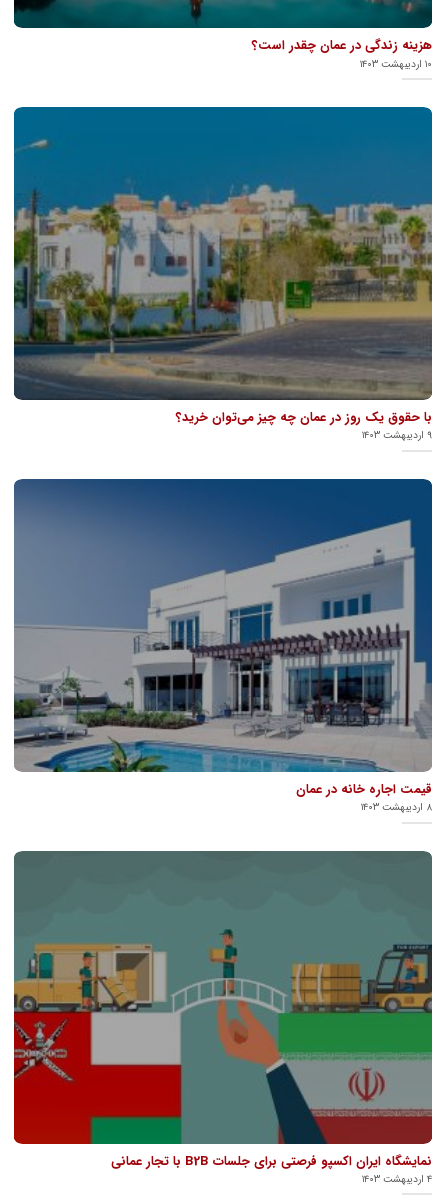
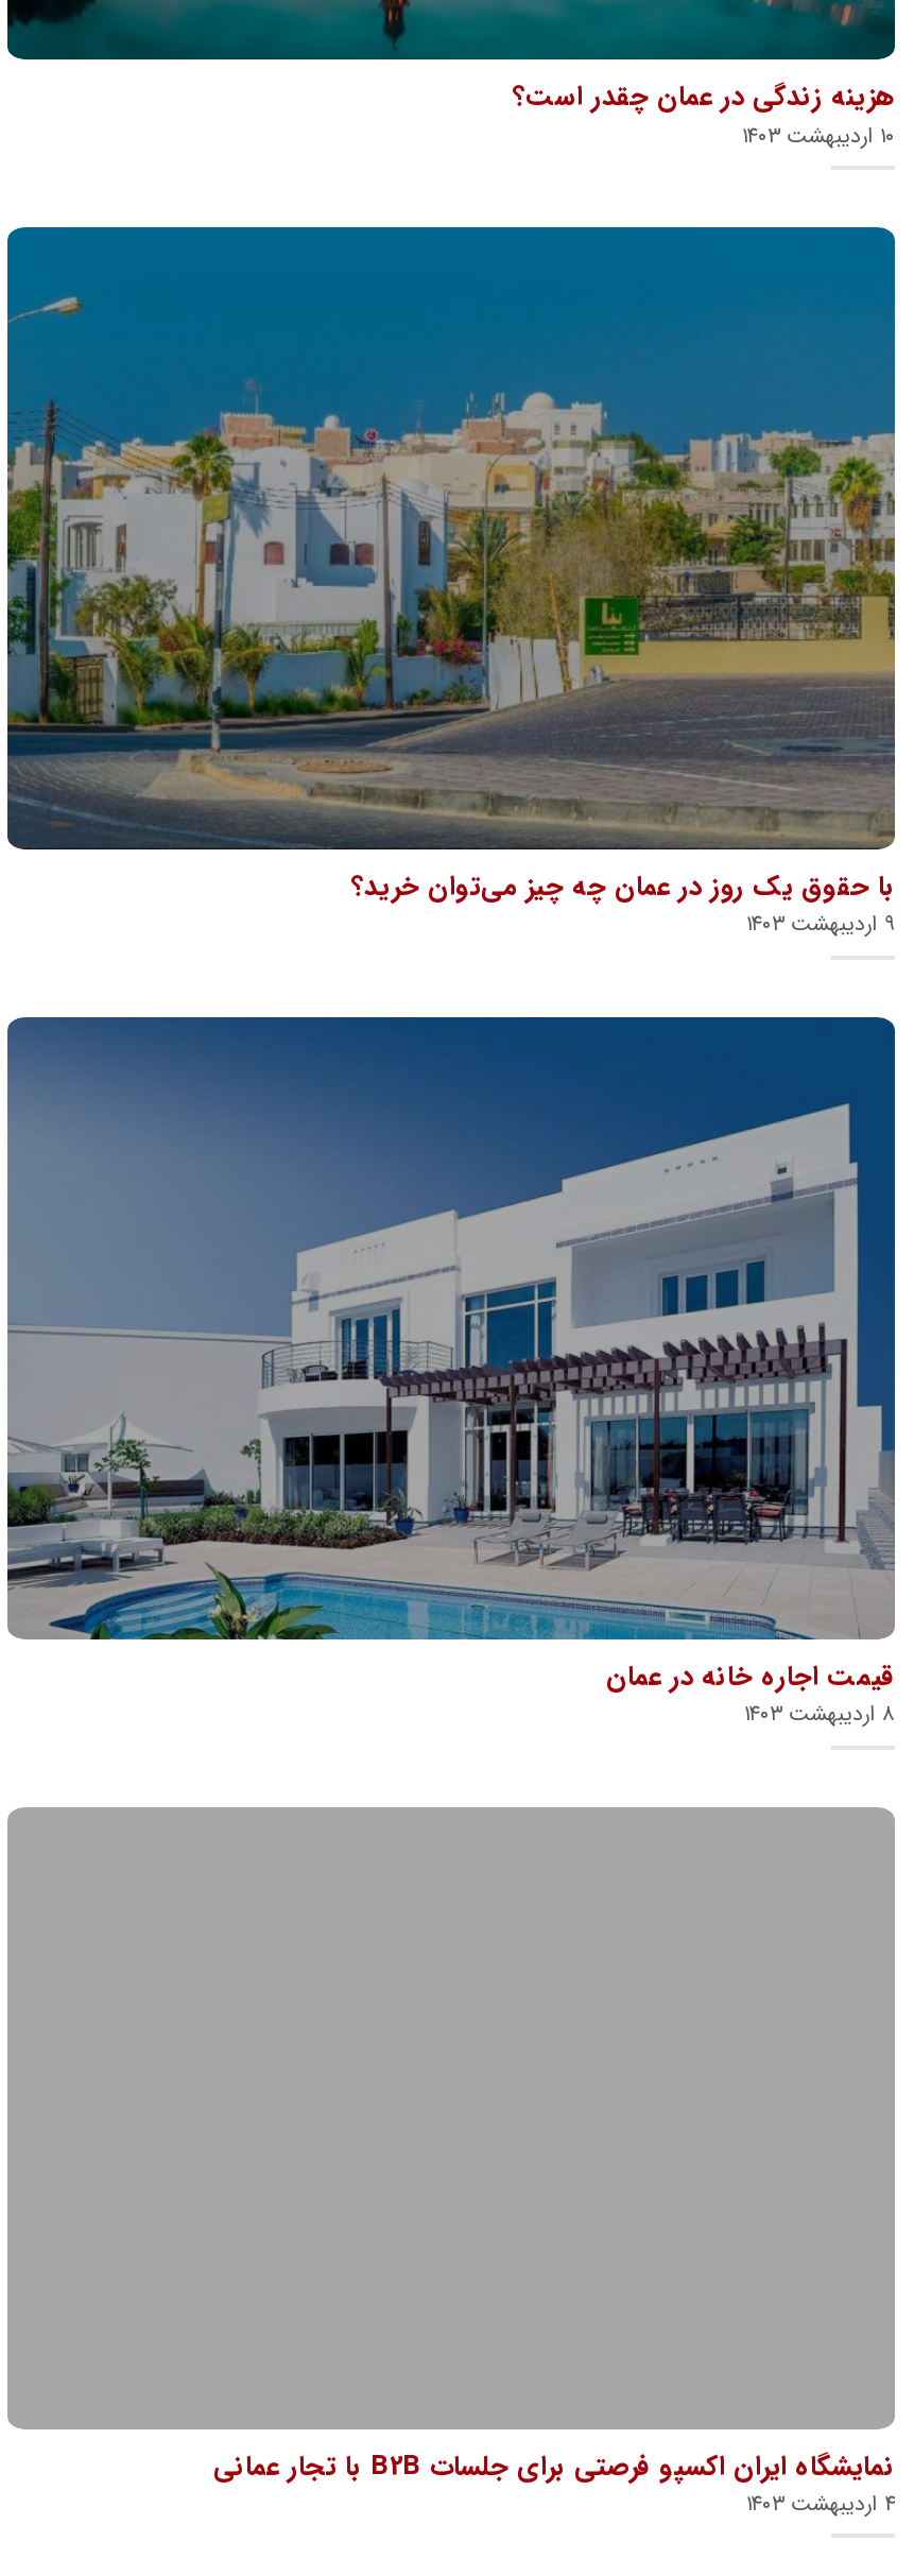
- [image]
